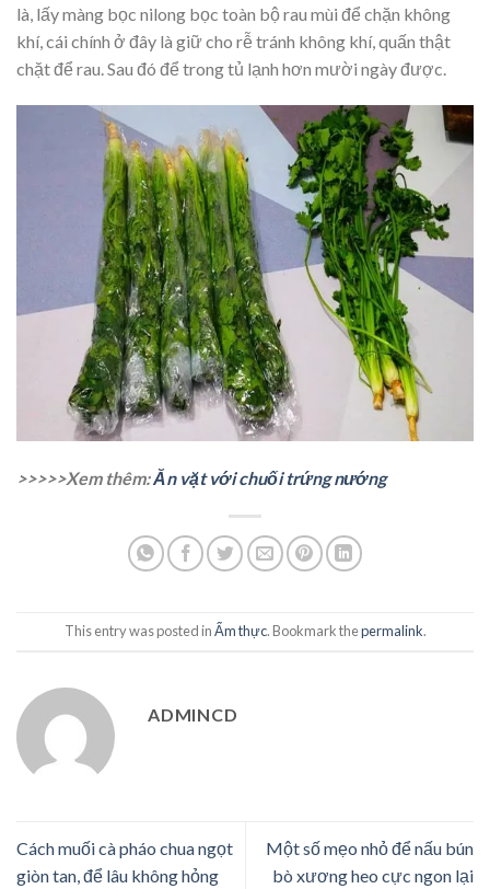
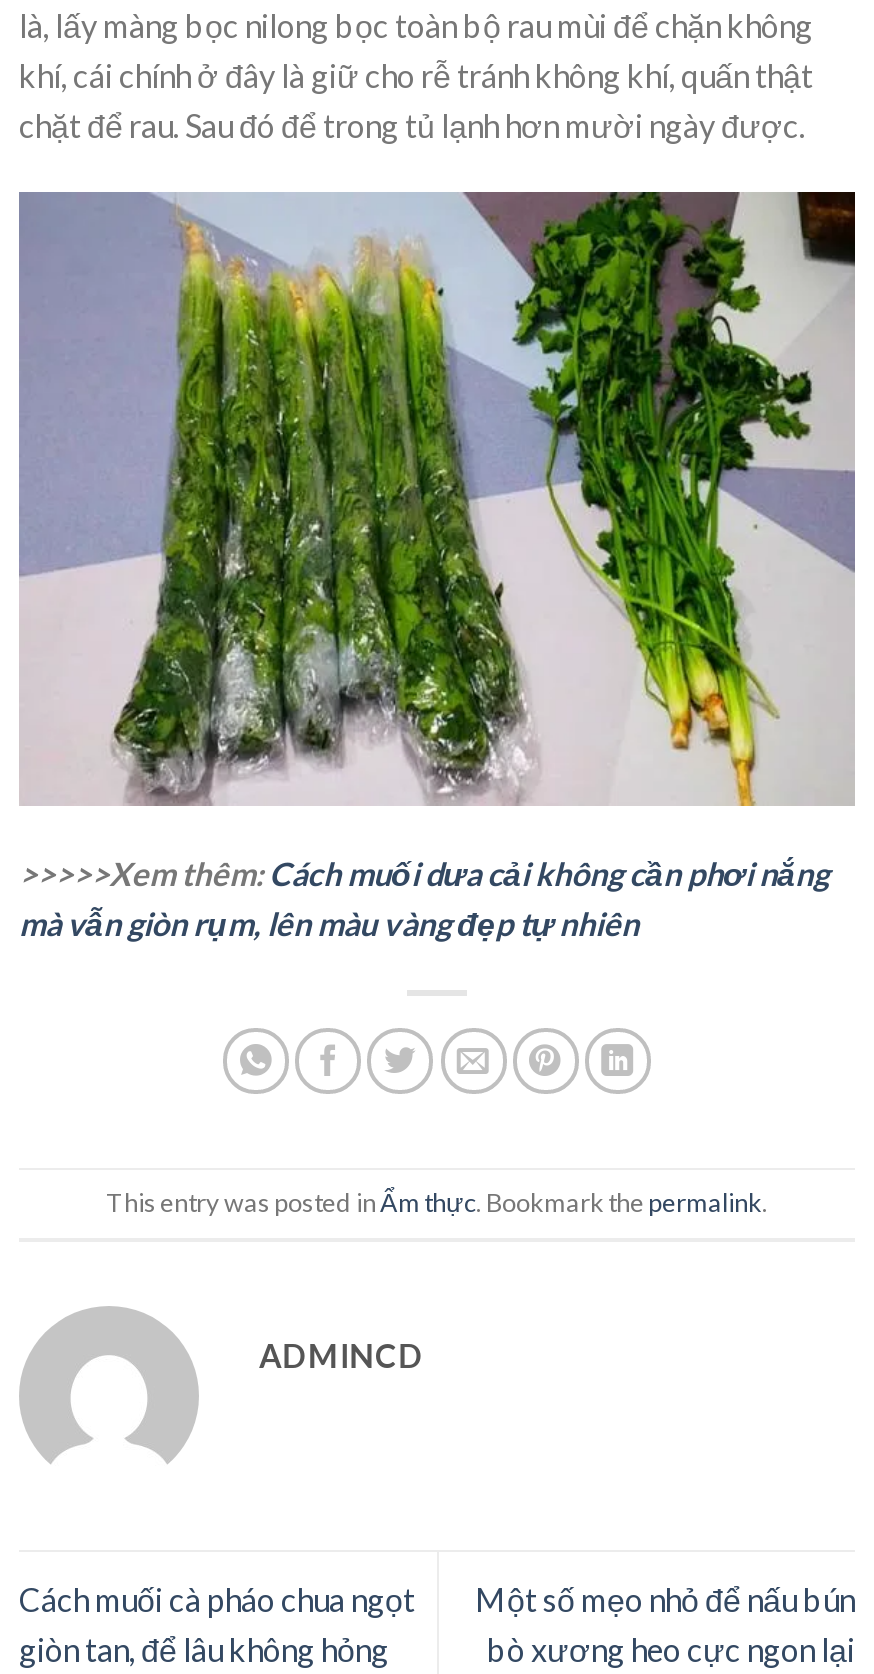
- >>>>>Xem thêm:Ăn vặt với chuối trứng nướng
+ >>>>>Xem thêm: Cách muối dưa cải không cần phơi nắng
+ mà vẫn giòn rụm, lên màu vàng đẹp tự nhiên
